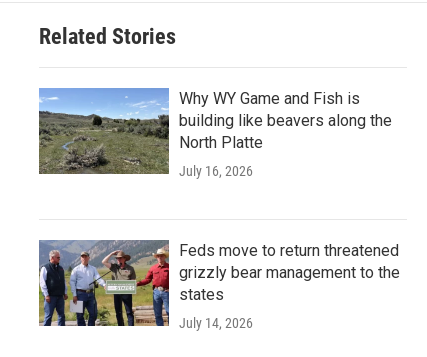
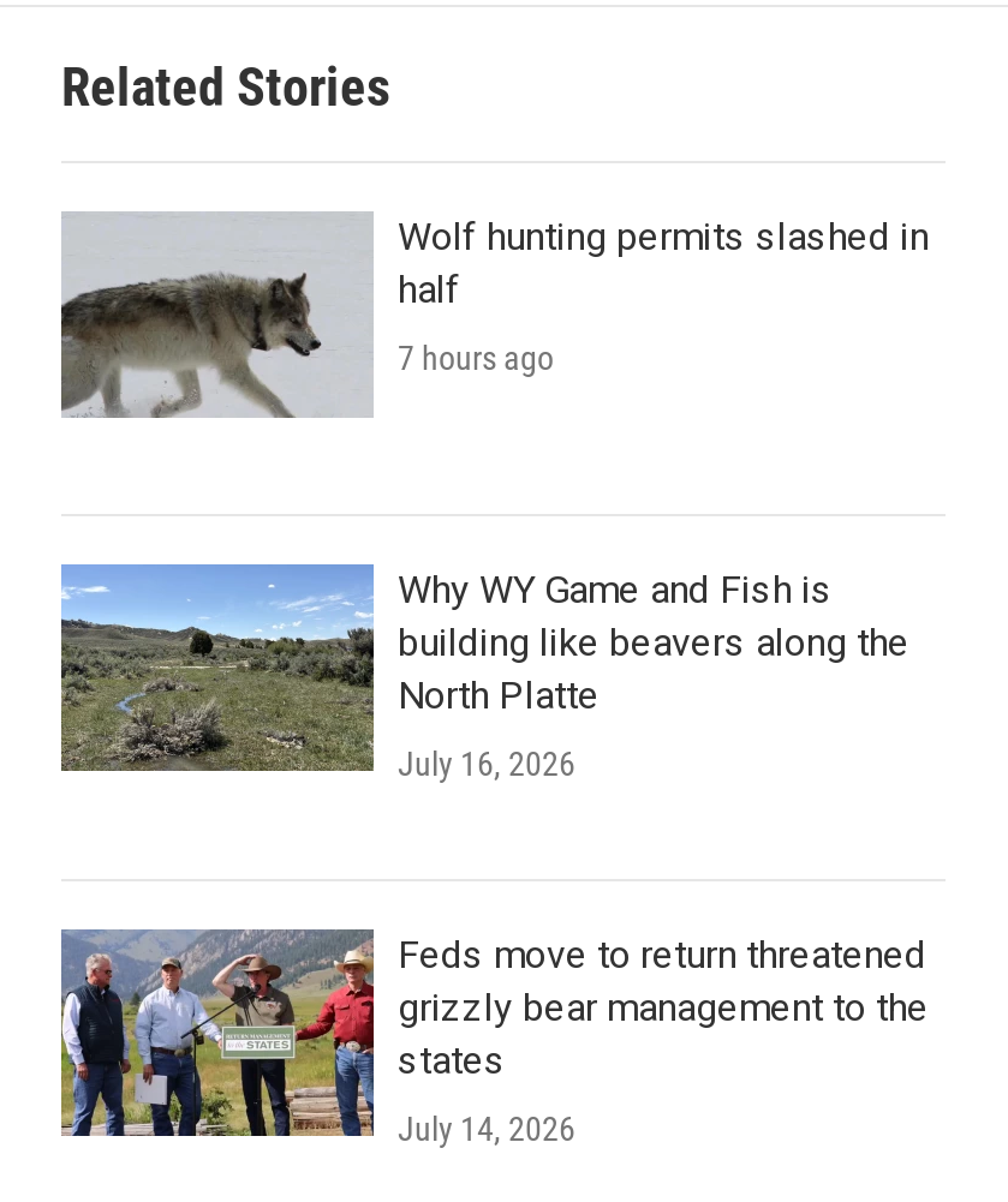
+ [image]
+ Wolf hunting permits slashed in
+ half
+ 7 hours ago
